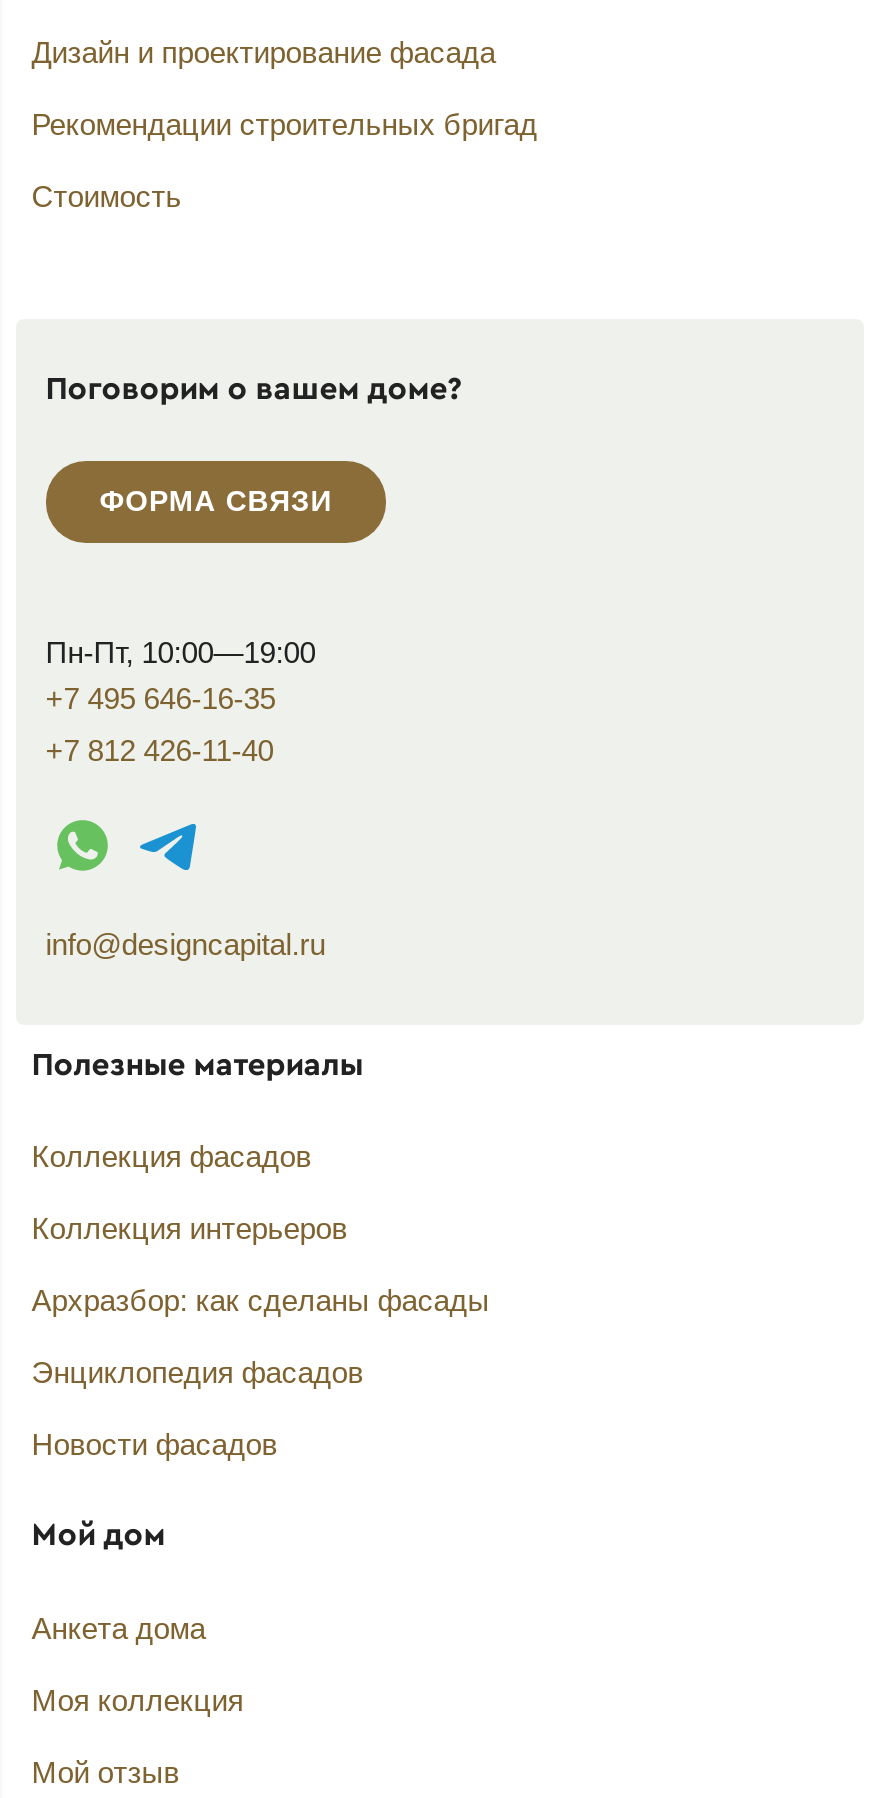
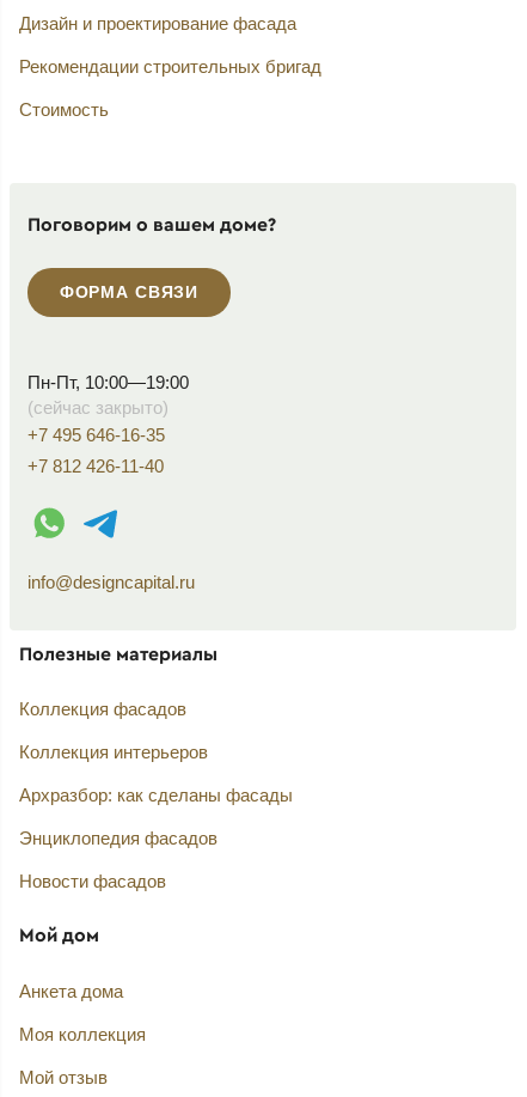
+ (сейчас закрыто)
